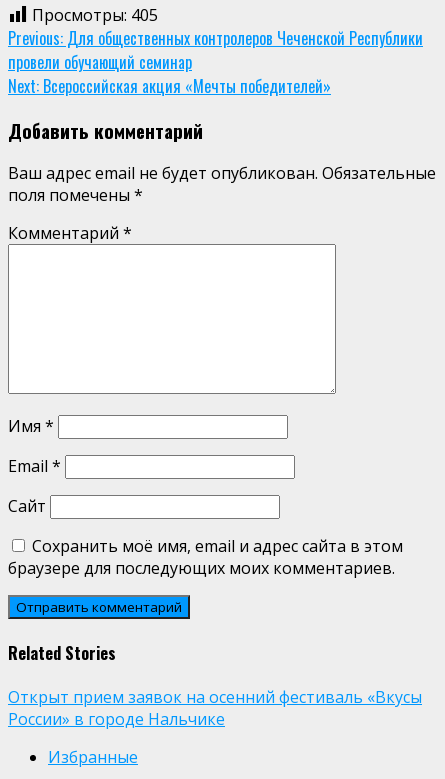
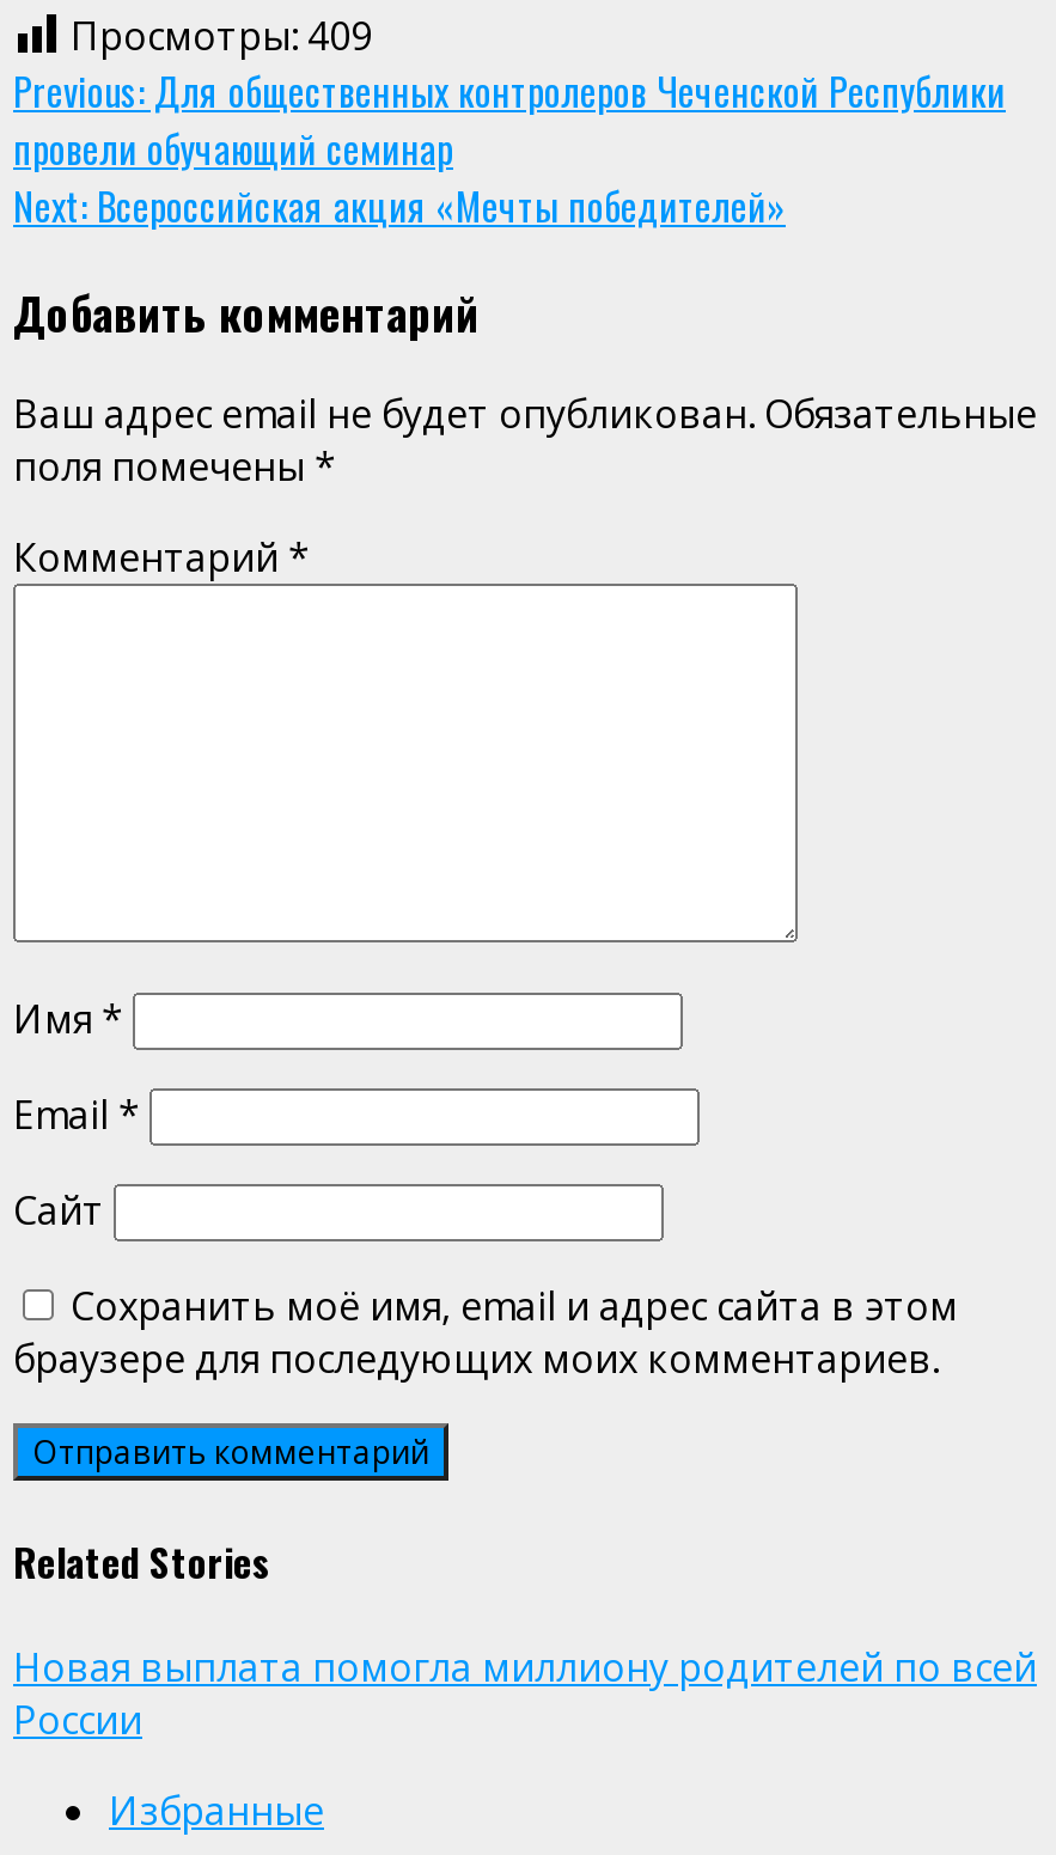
- Просмотры: 405
+ Просмотры: 409

- Открыт прием заявок на осенний фестиваль «Вкусы
- России» в городе Нальчике
+ Новая выплата помогла миллиону родителей по всей
+ России
